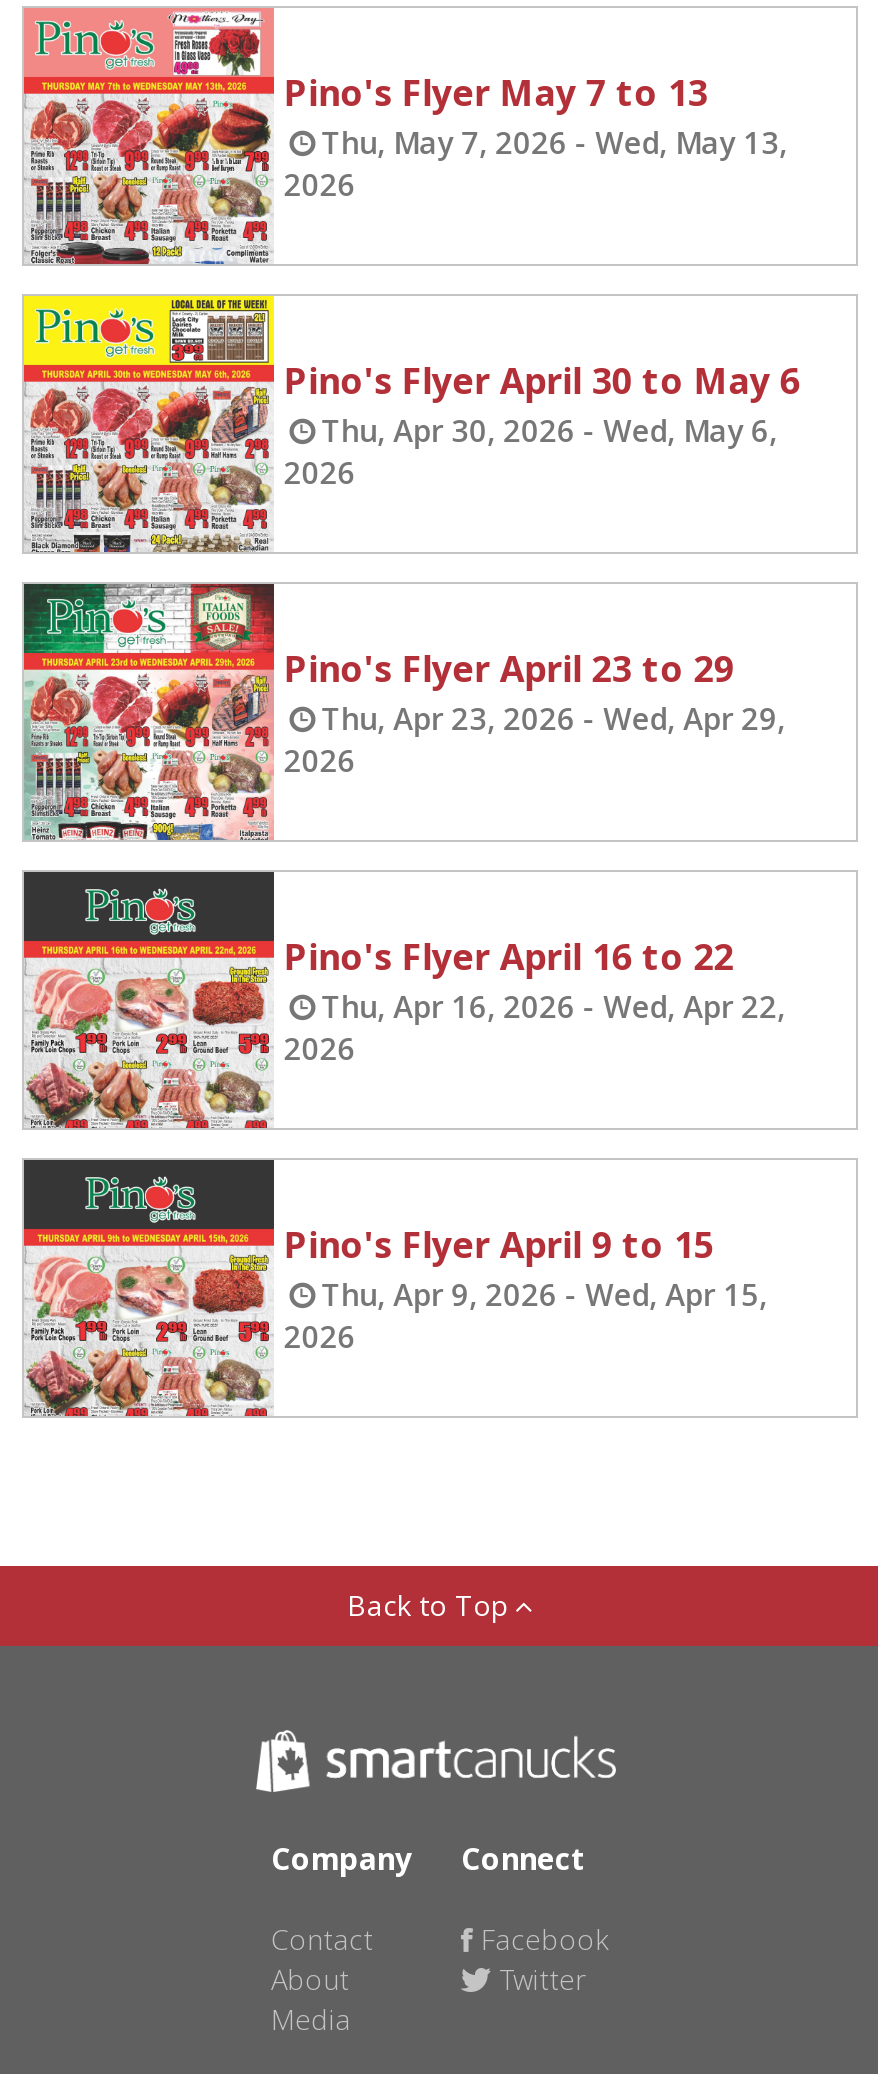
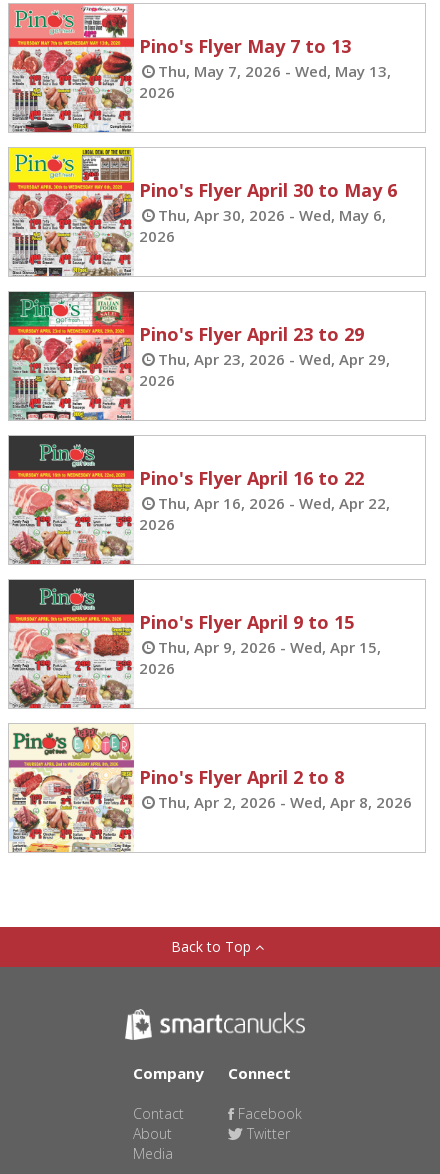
+ [image]
+ Pino's Flyer April 2 to 8
+ Thu, Apr 2, 2026 - Wed, Apr 8, 2026
